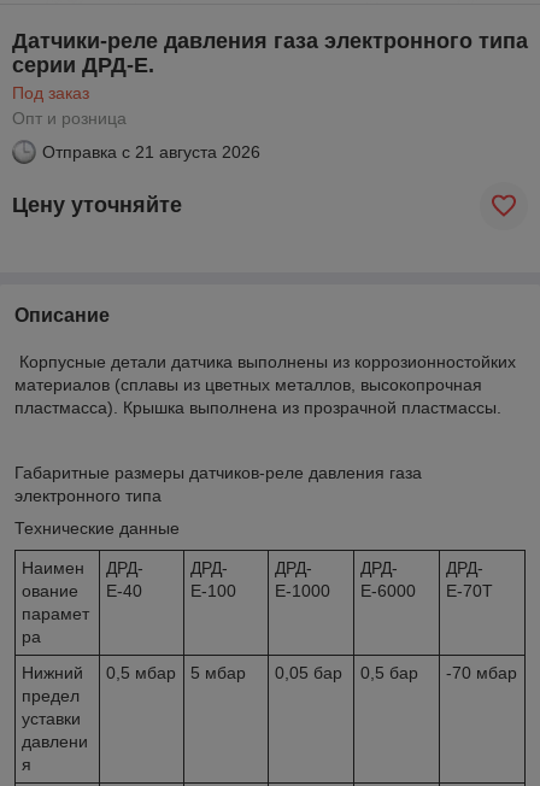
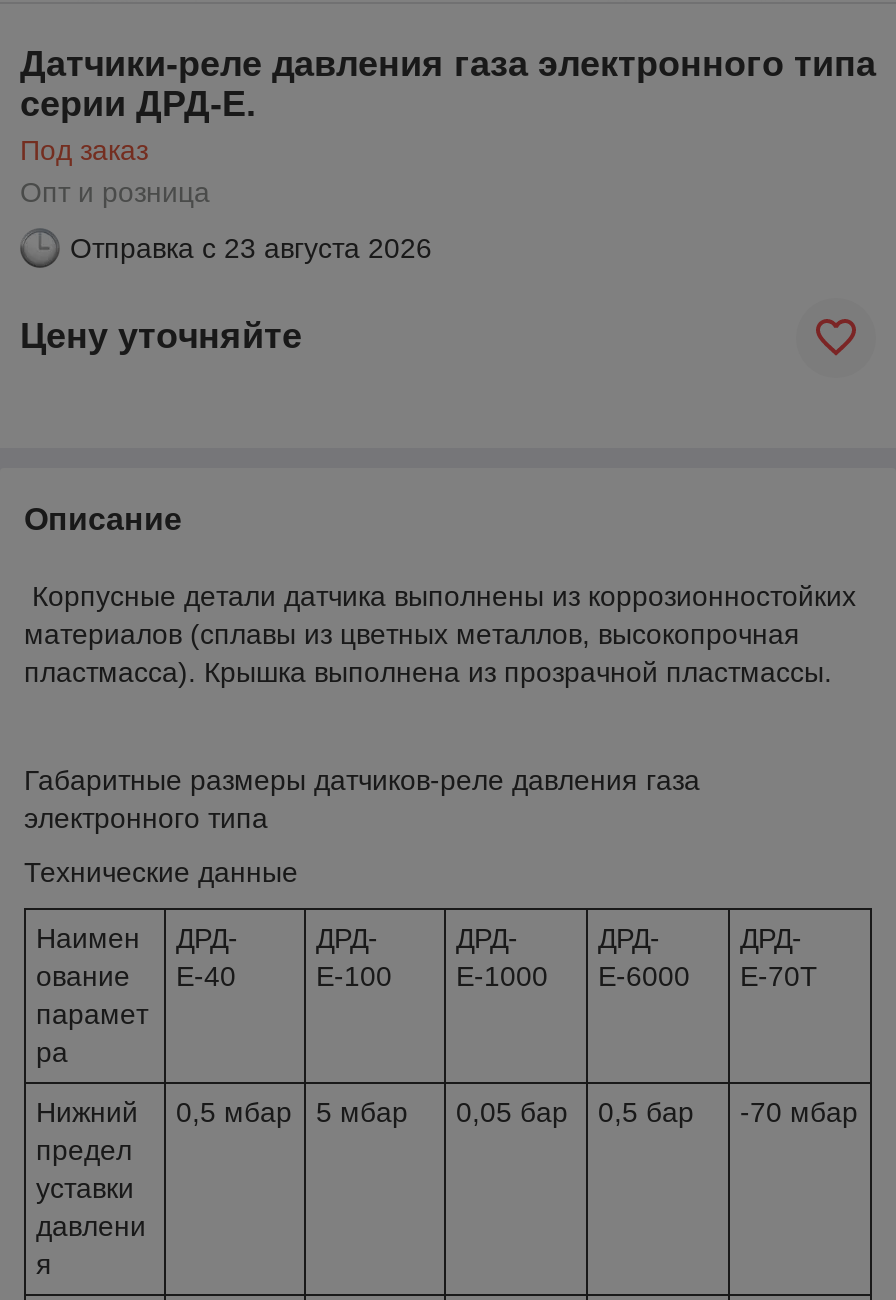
- Отправка с 21 августа 2026
+ Отправка с 23 августа 2026
